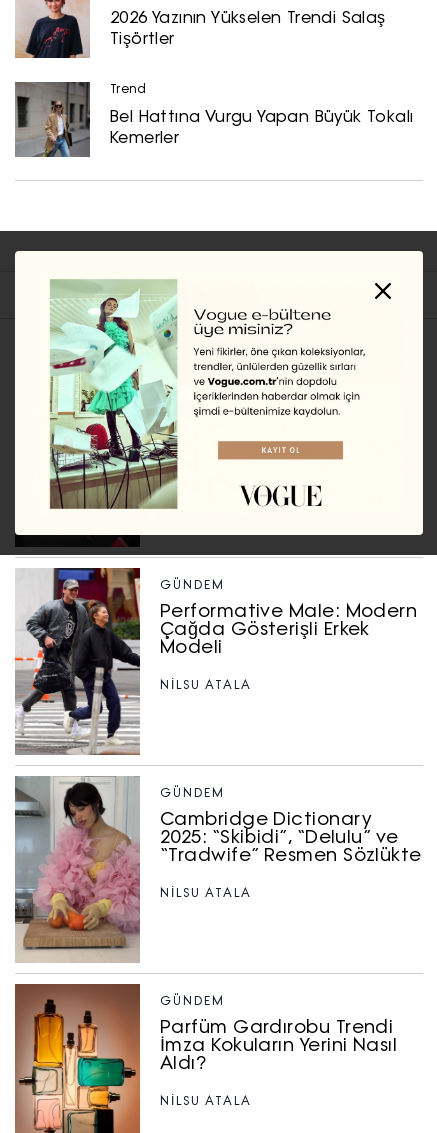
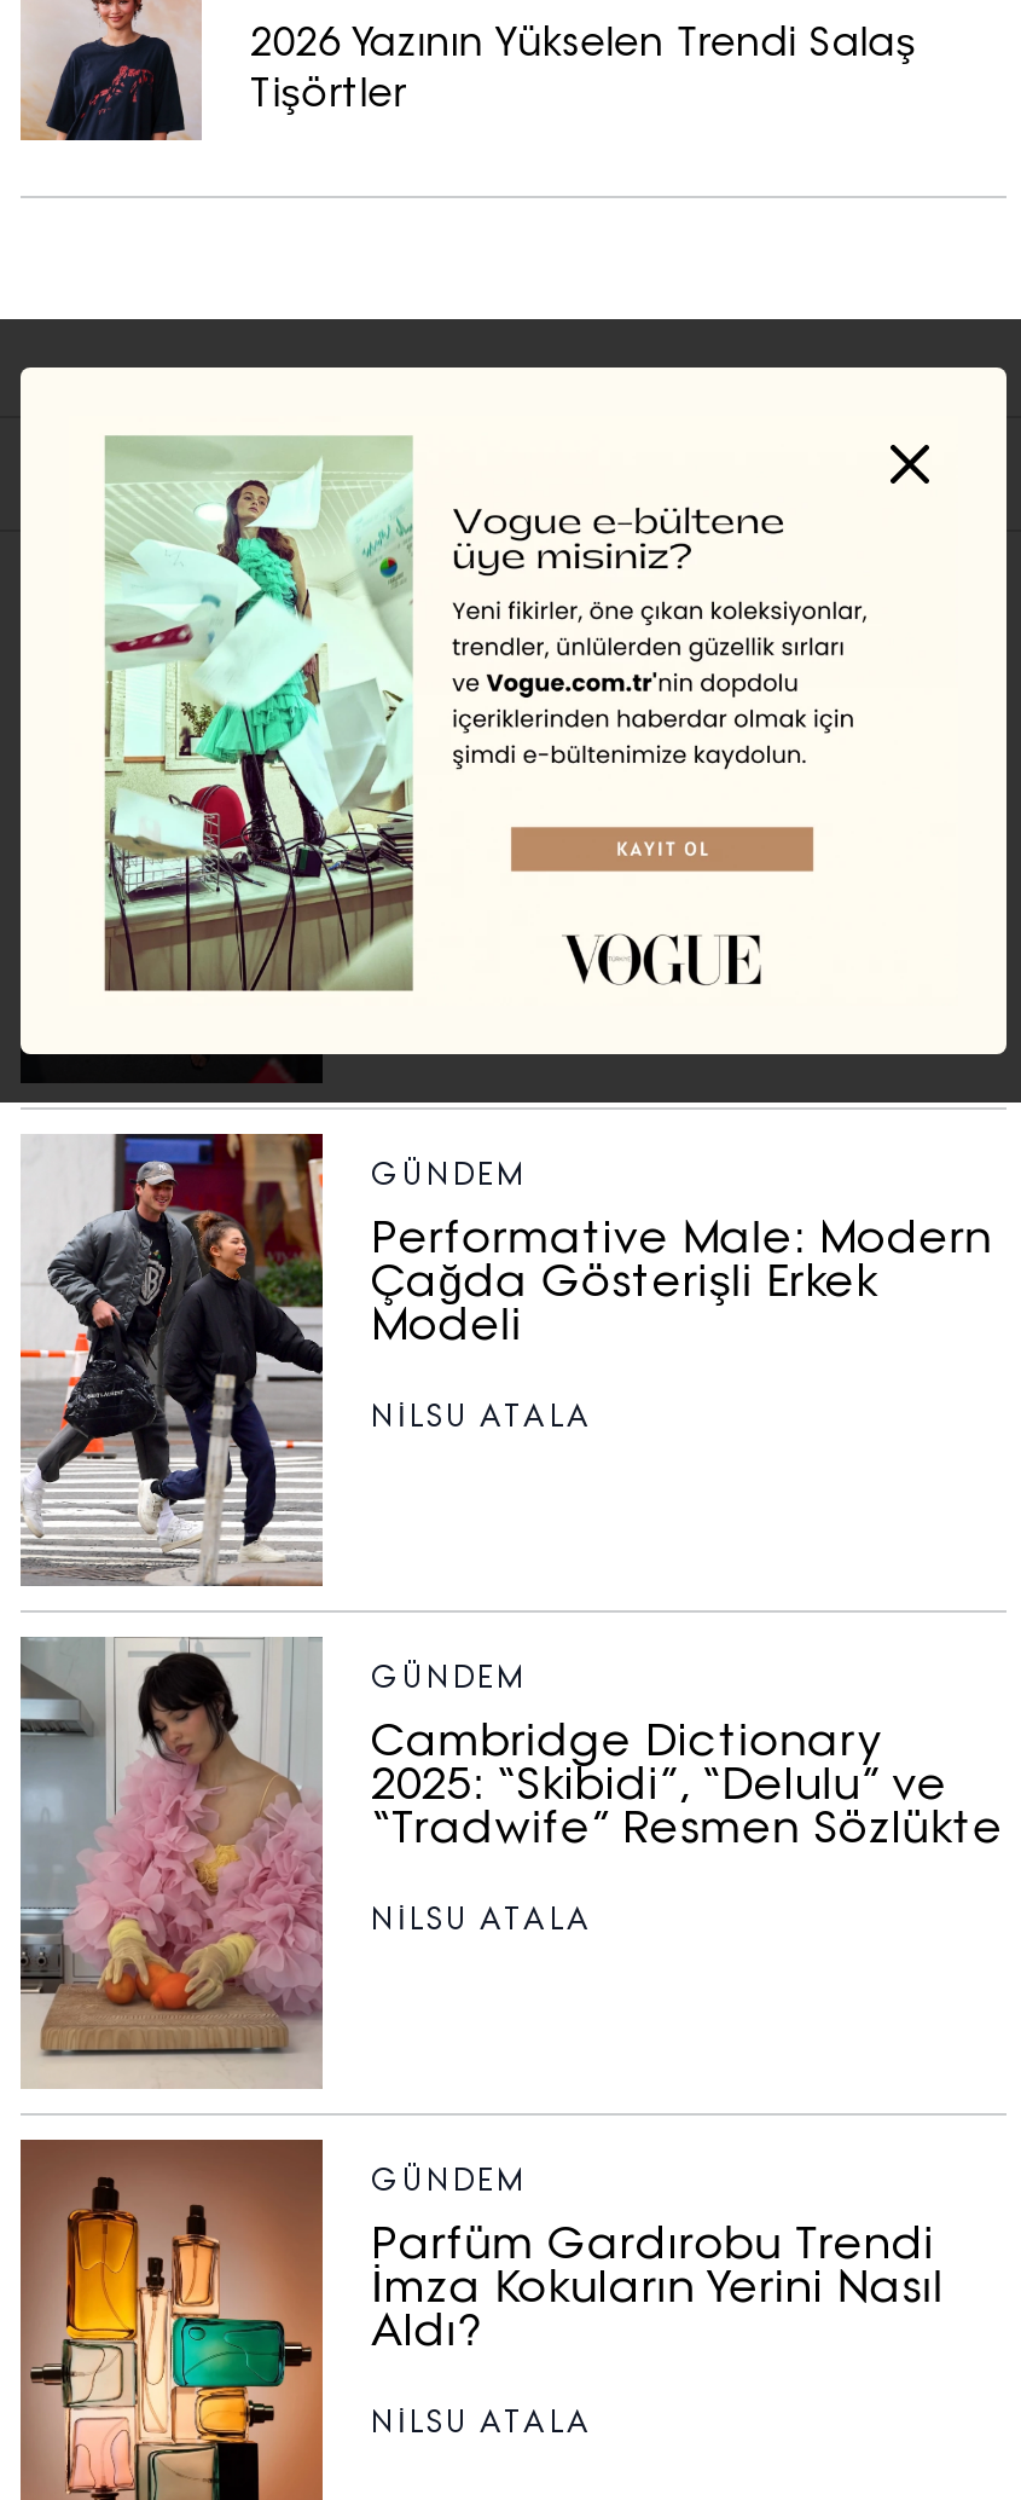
- [image]
- Trend
- Bel Hattına Vurgu Yapan Büyük Tokalı
- Kemerler
